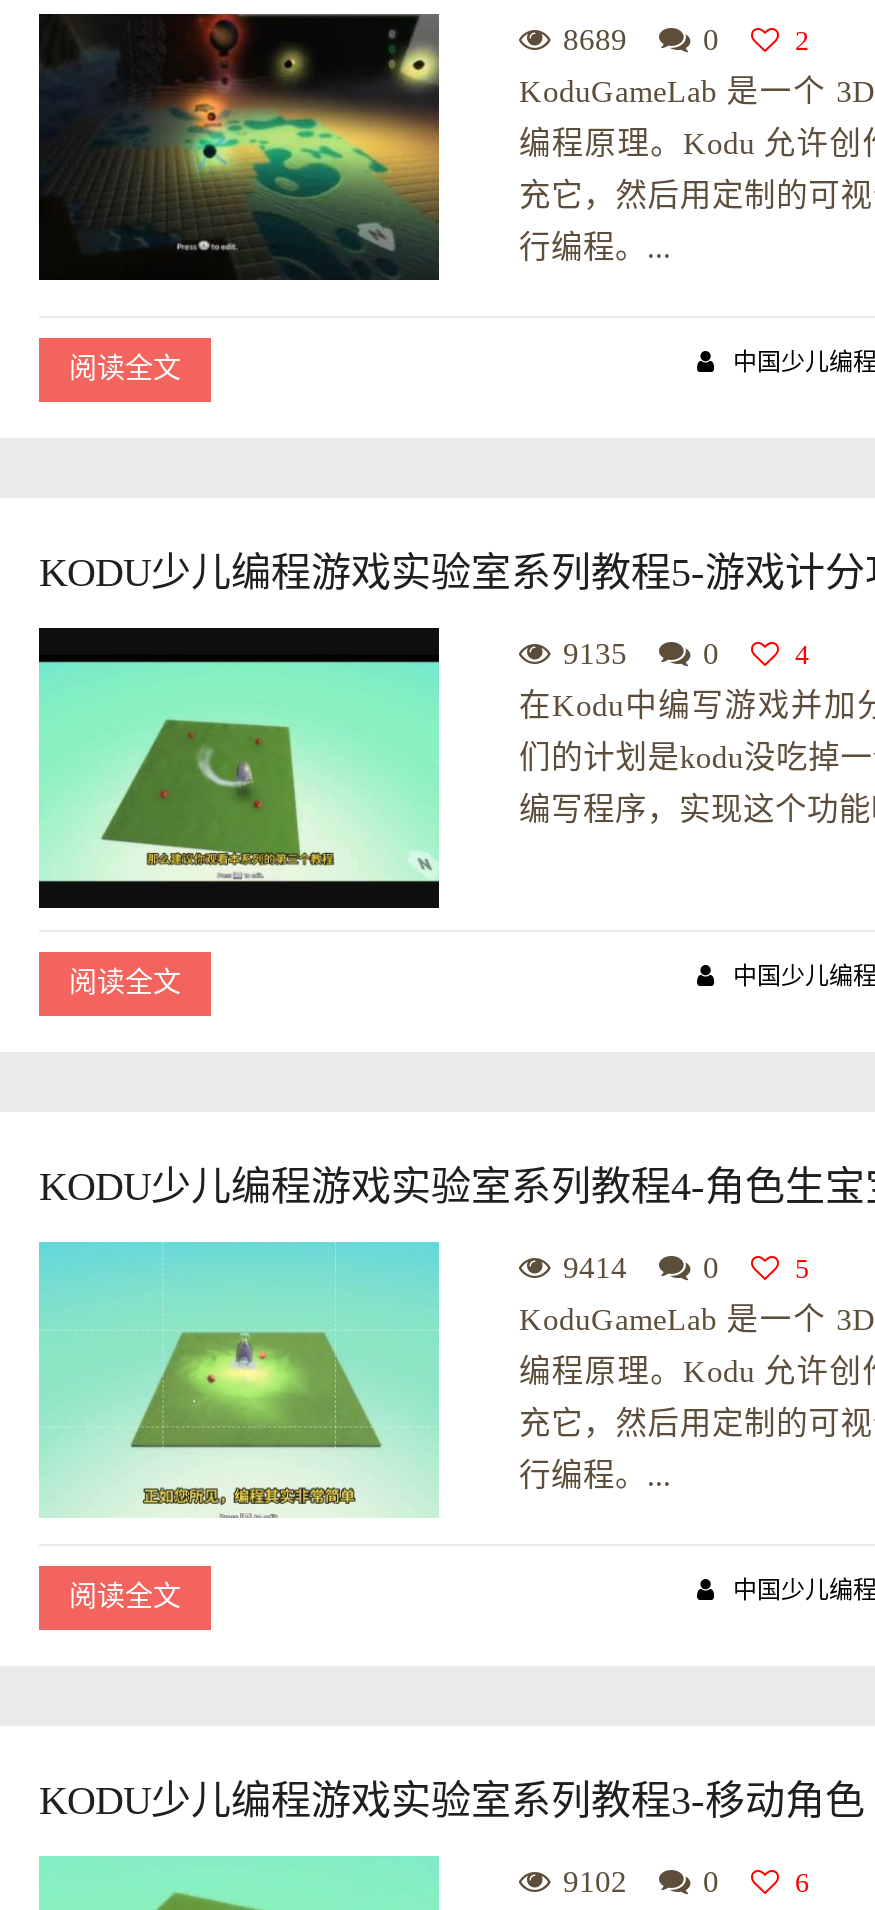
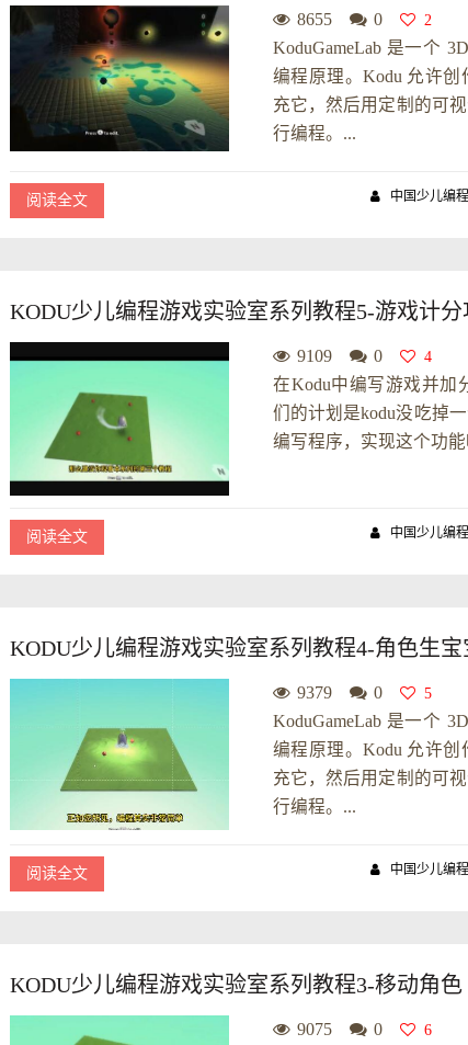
- 8689 0 2
+ 8655 0 2

- 9135 0 4
+ 9109 0 4

- 9414 0 5
+ 9379 0 5

- 9102 0 6
+ 9075 0 6
